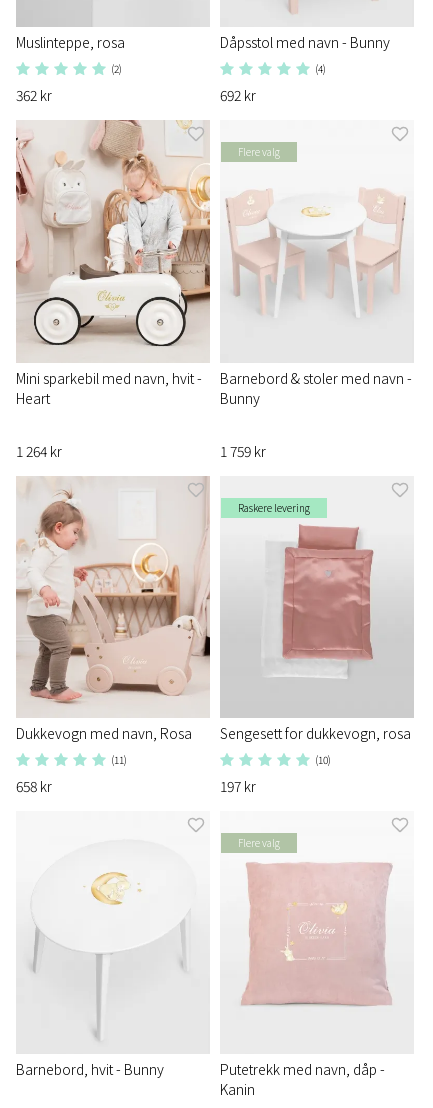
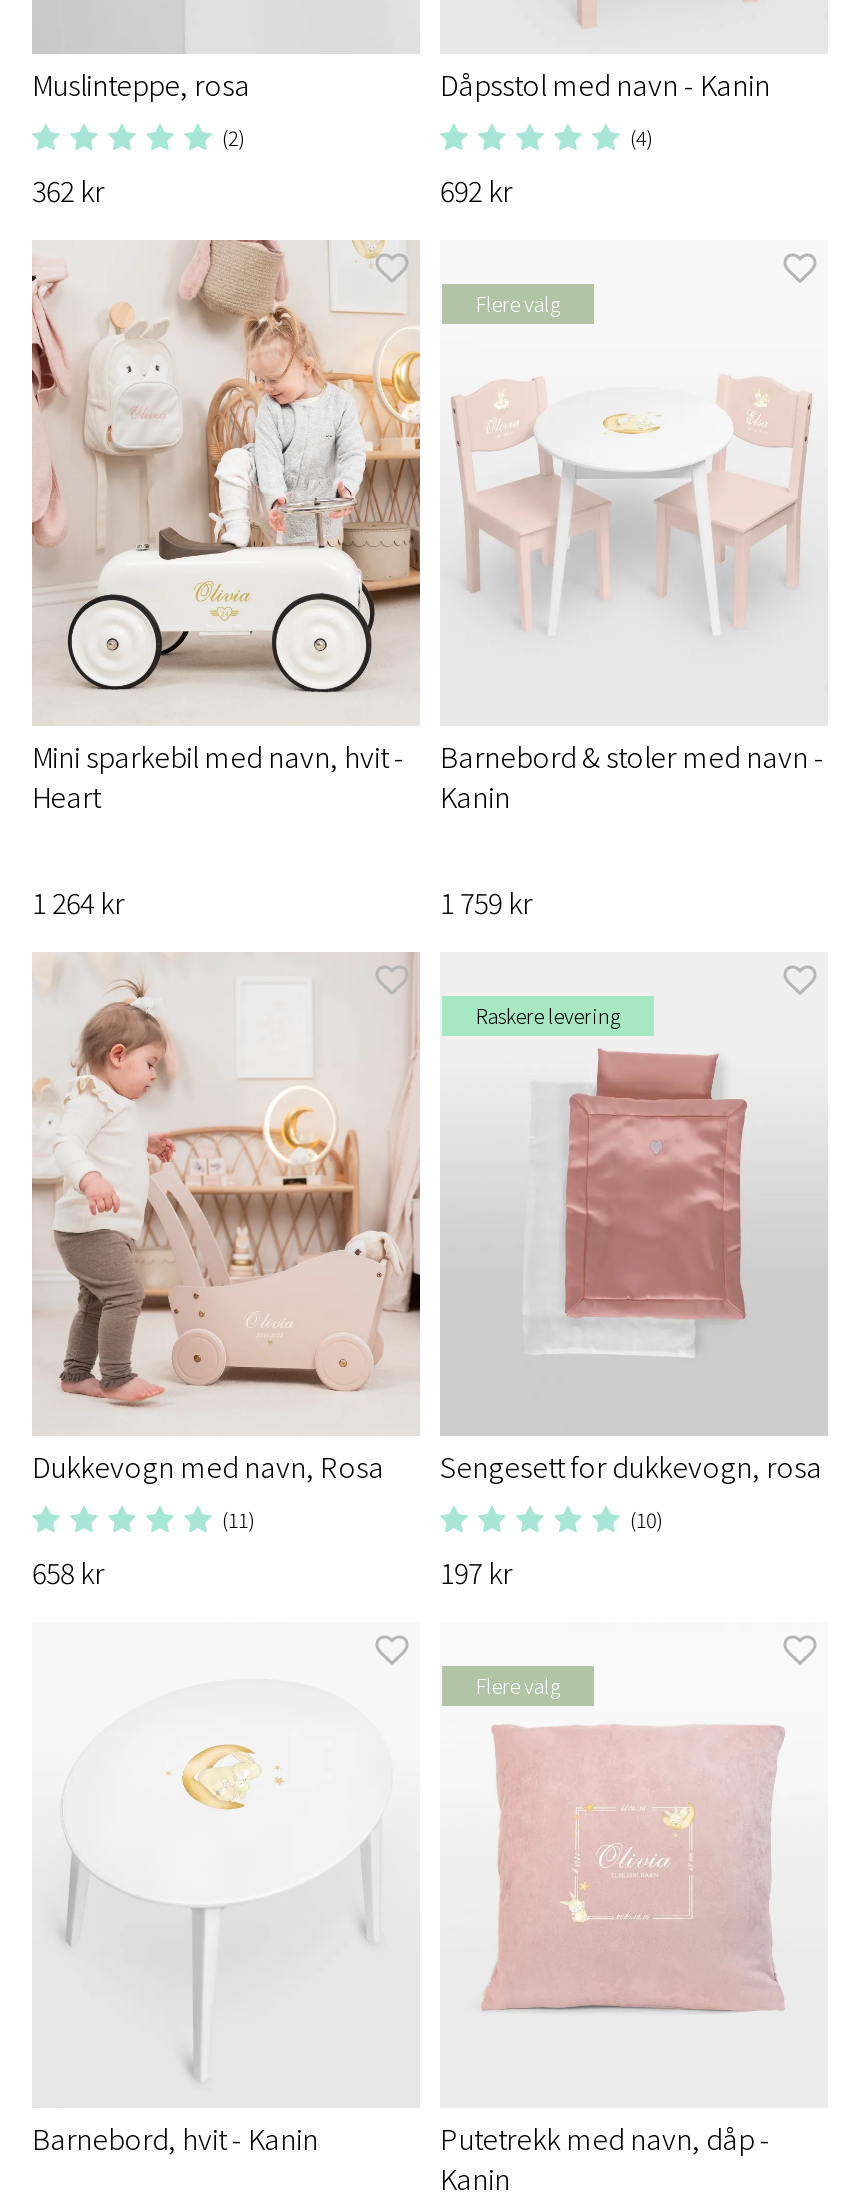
- Dåpsstol med navn - Bunny
+ Dåpsstol med navn - Kanin

- Barnebord & stoler med navn
- - Bunny
+ Barnebord & stoler med navn -
+ Kanin

- Barnebord, hvit - Bunny
+ Barnebord, hvit - Kanin
